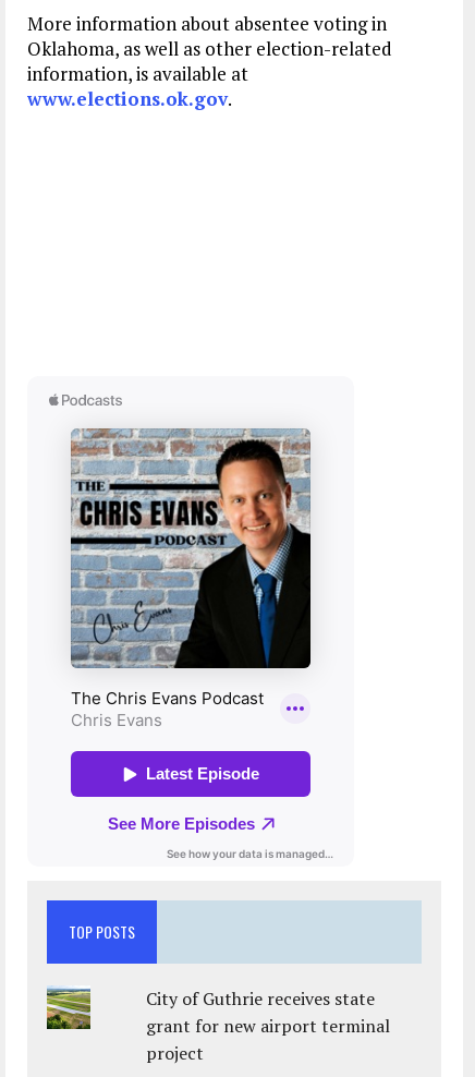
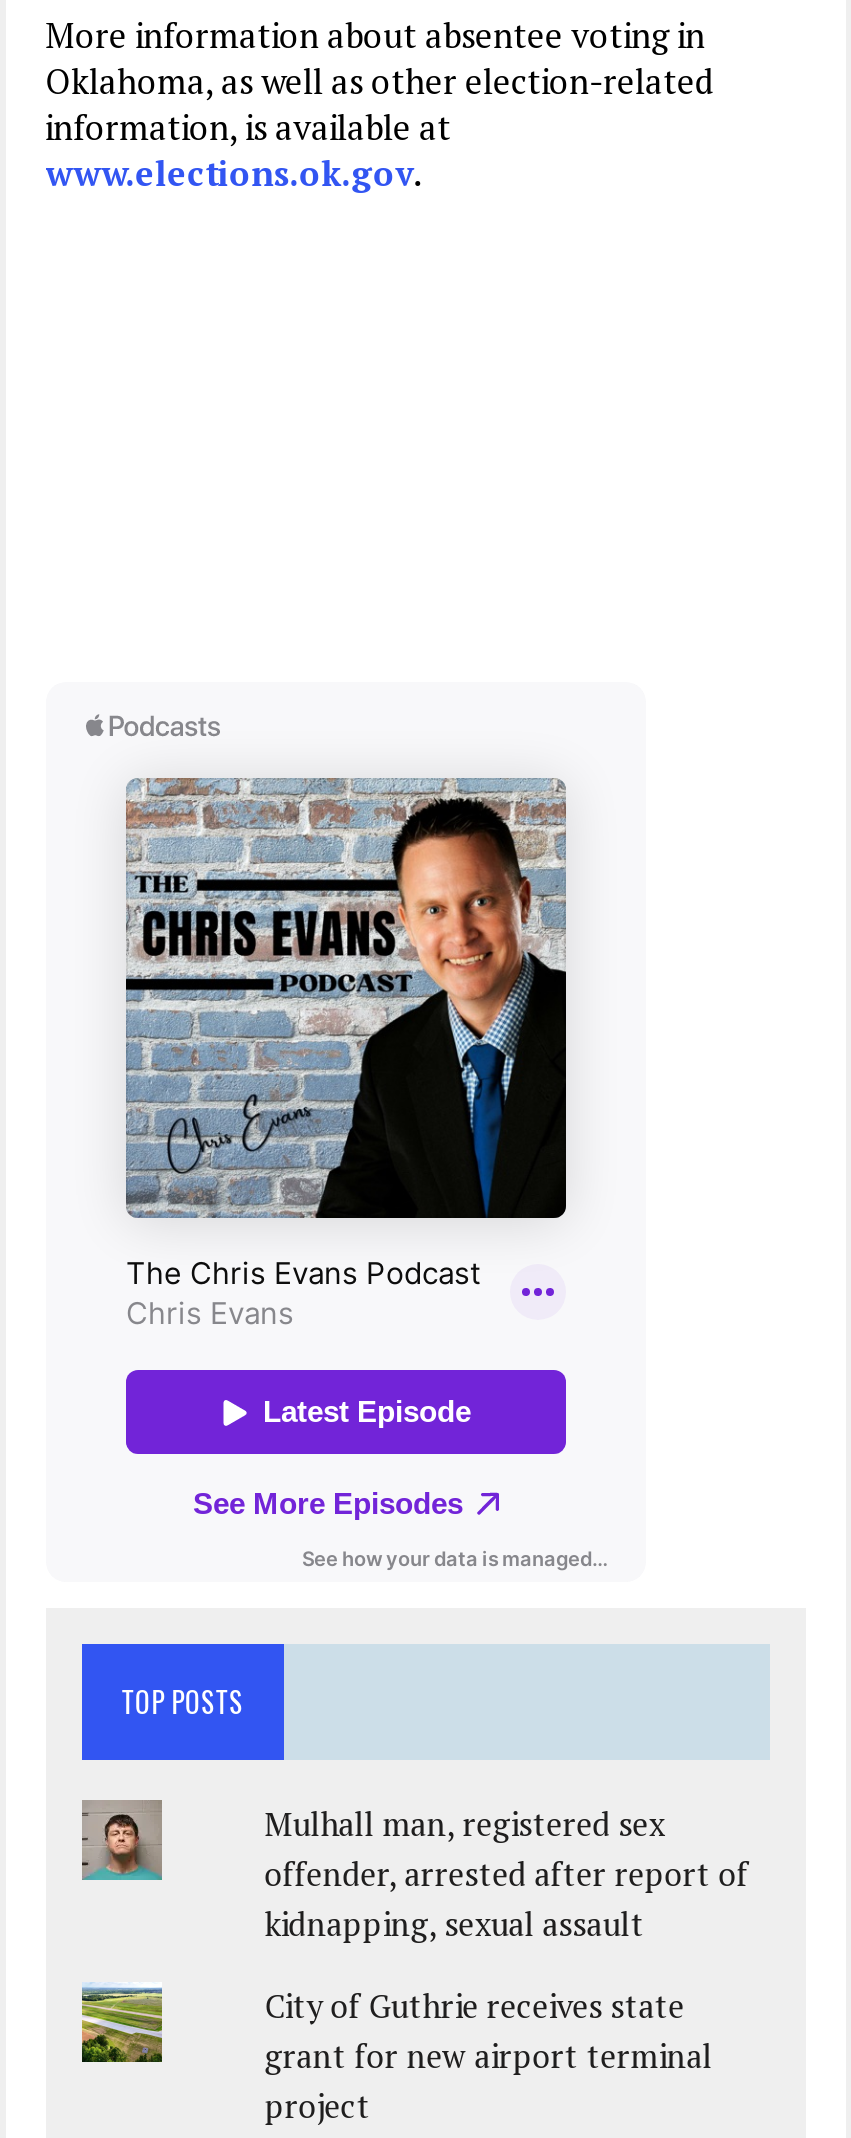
+ [image]

+ Mulhall man, registered sex
+ offender, arrested after report of
+ kidnapping, sexual assault
